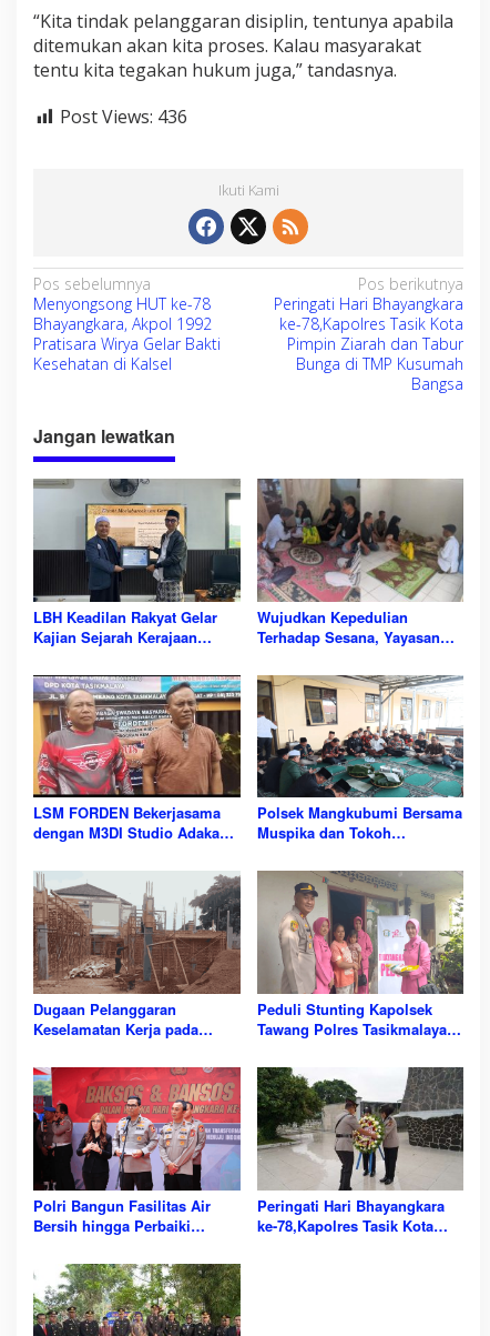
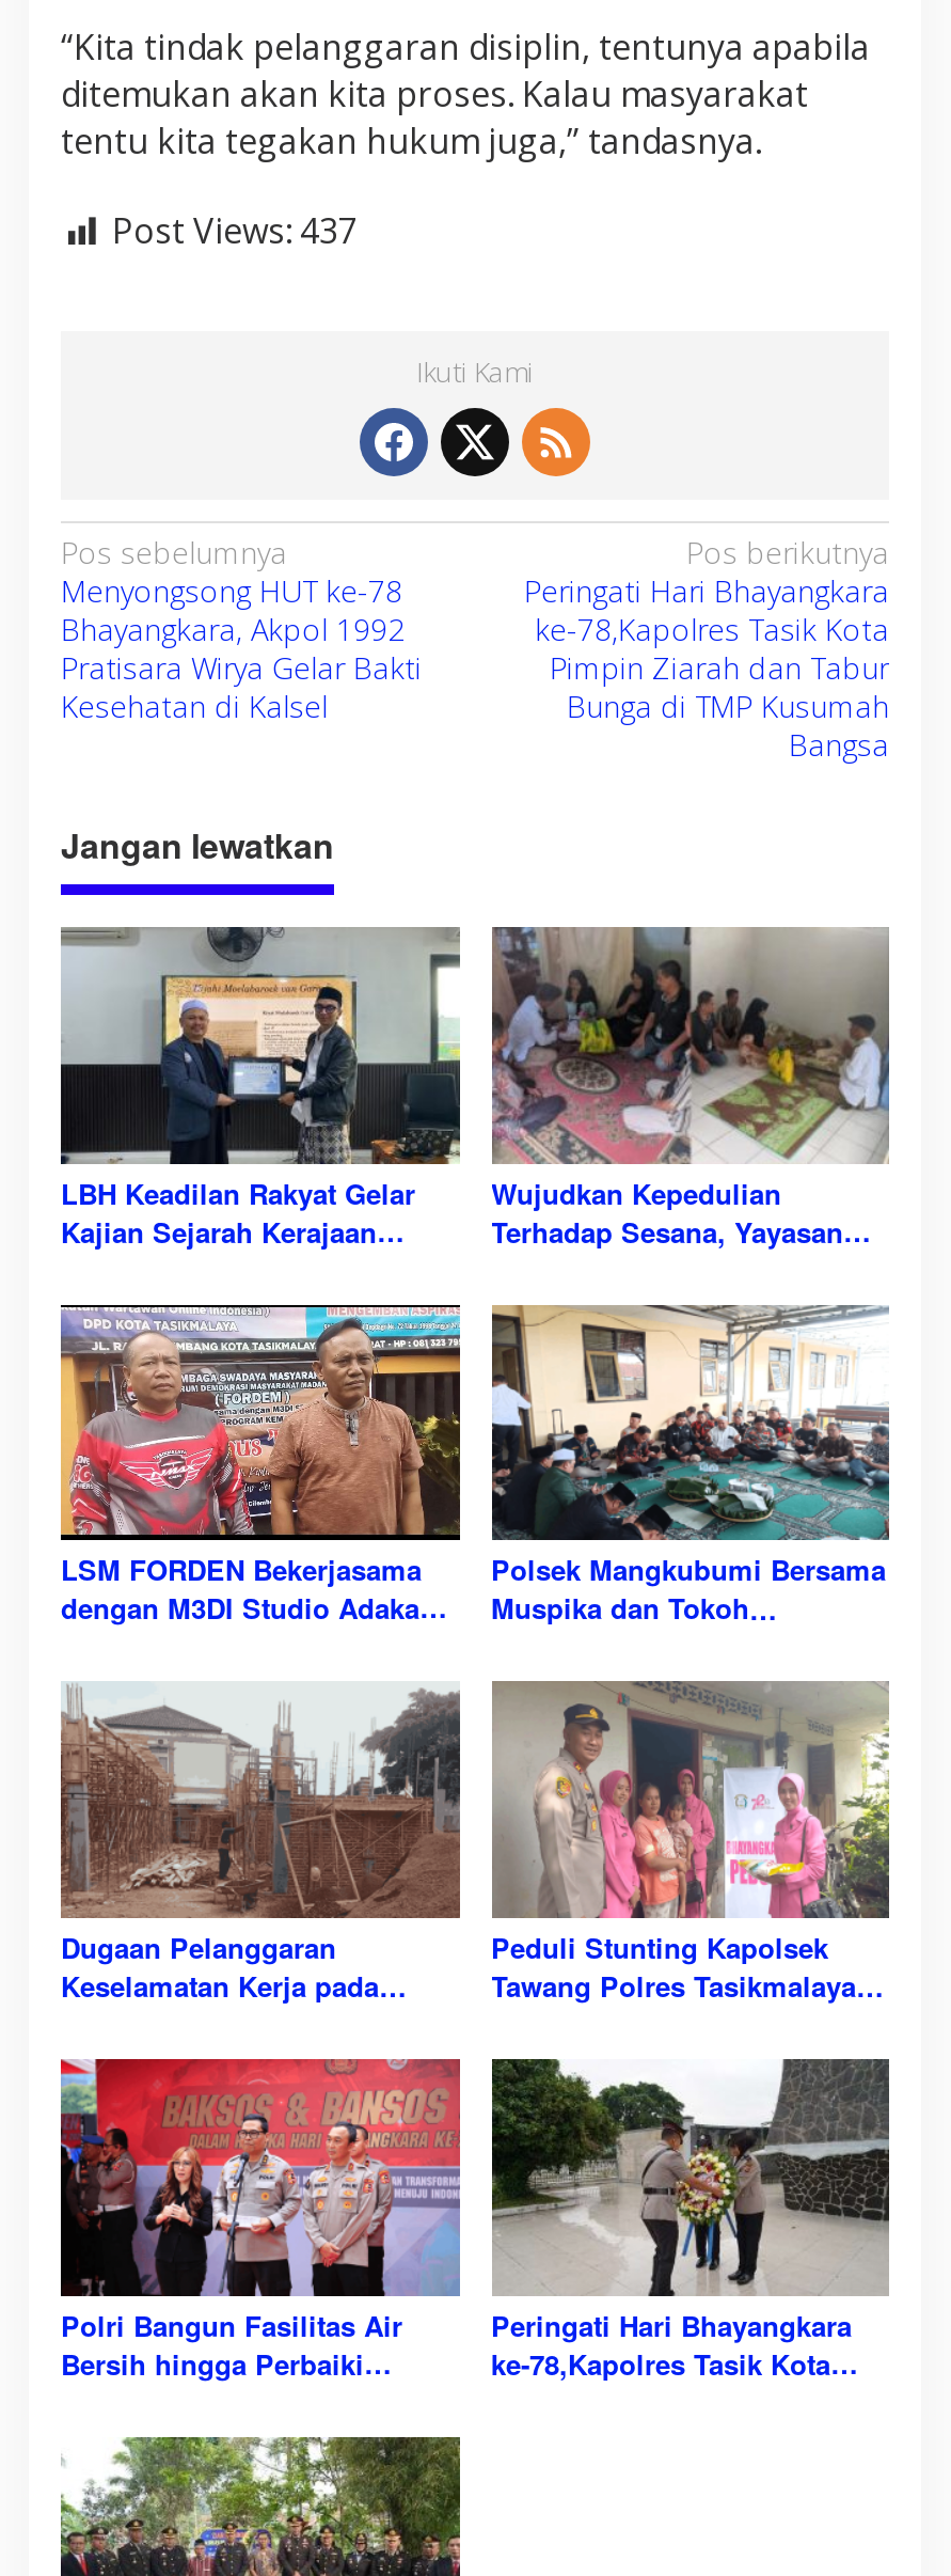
- Post Views: 436
+ Post Views: 437
